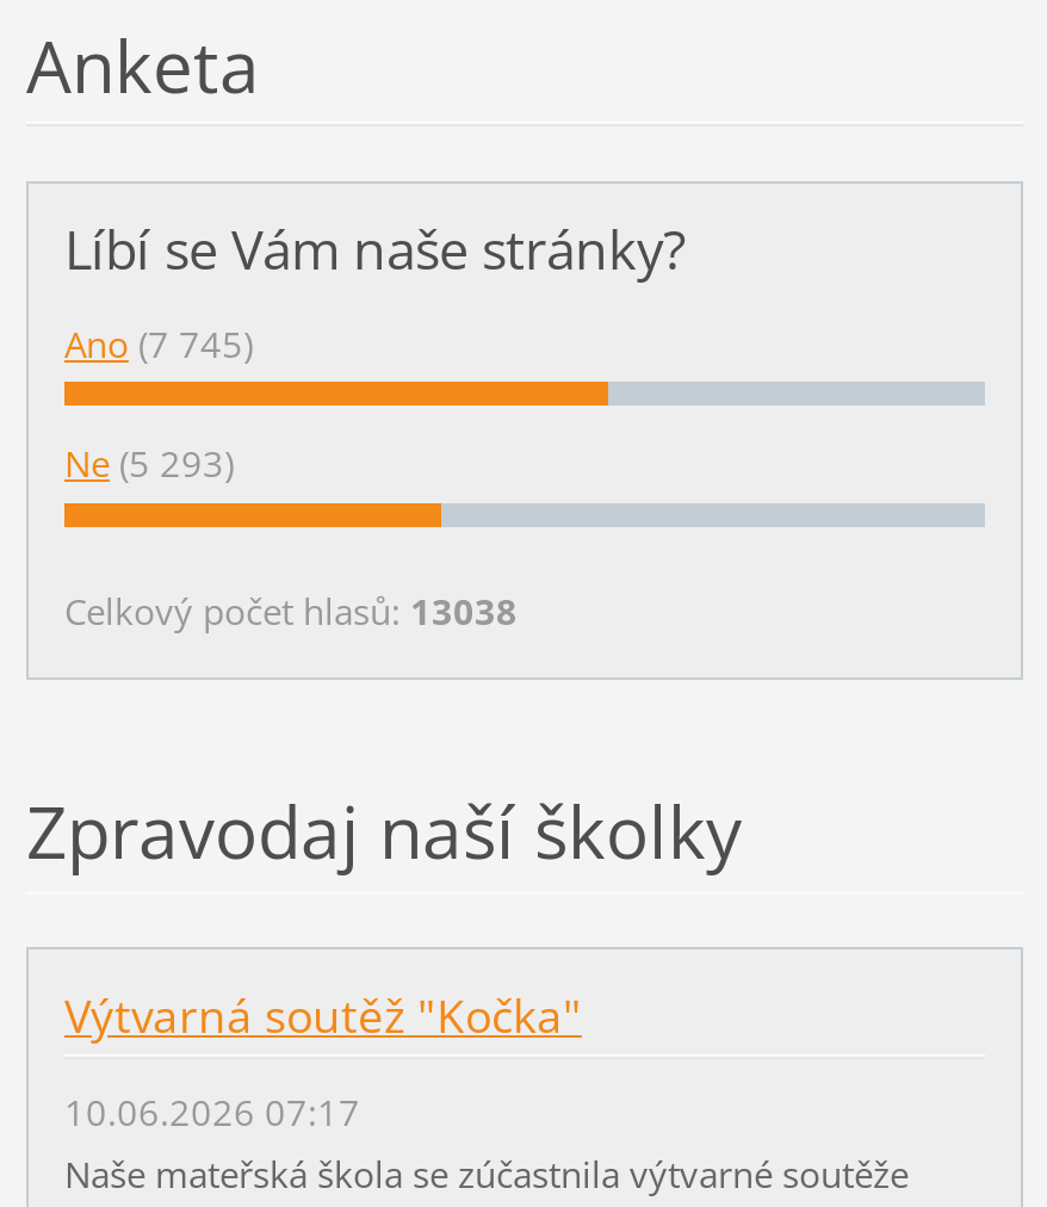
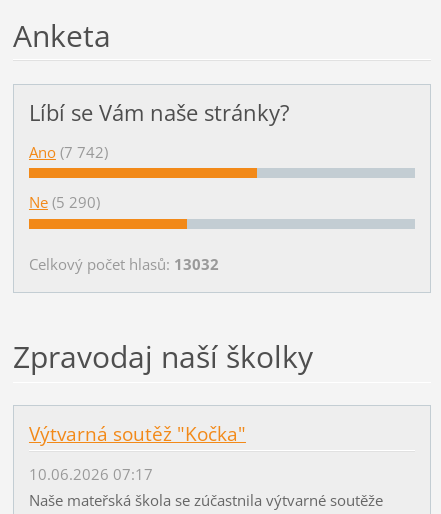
- Ano (7 745)
+ Ano (7 742)

- Ne (5 293)
+ Ne (5 290)

- Celkový počet hlasů: 13038
+ Celkový počet hlasů: 13032
